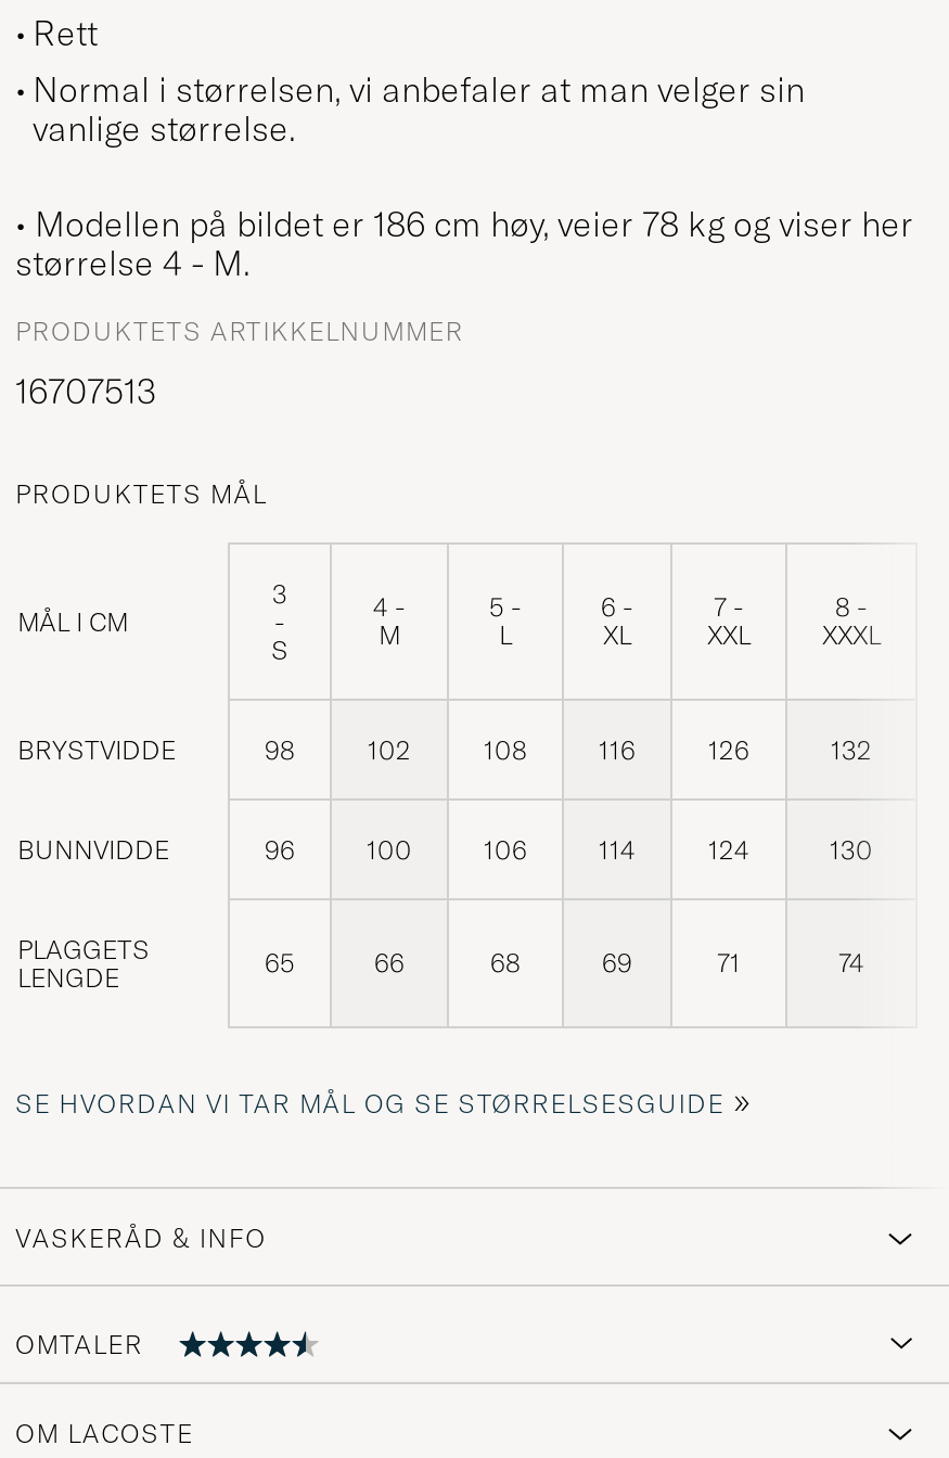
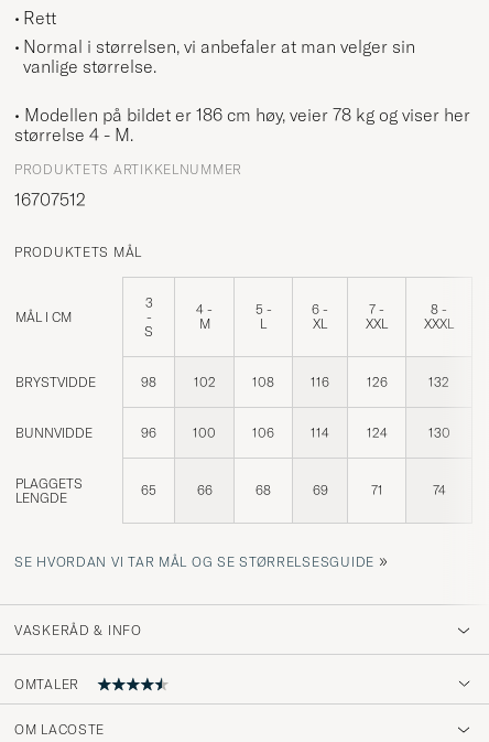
- 16707513
+ 16707512
